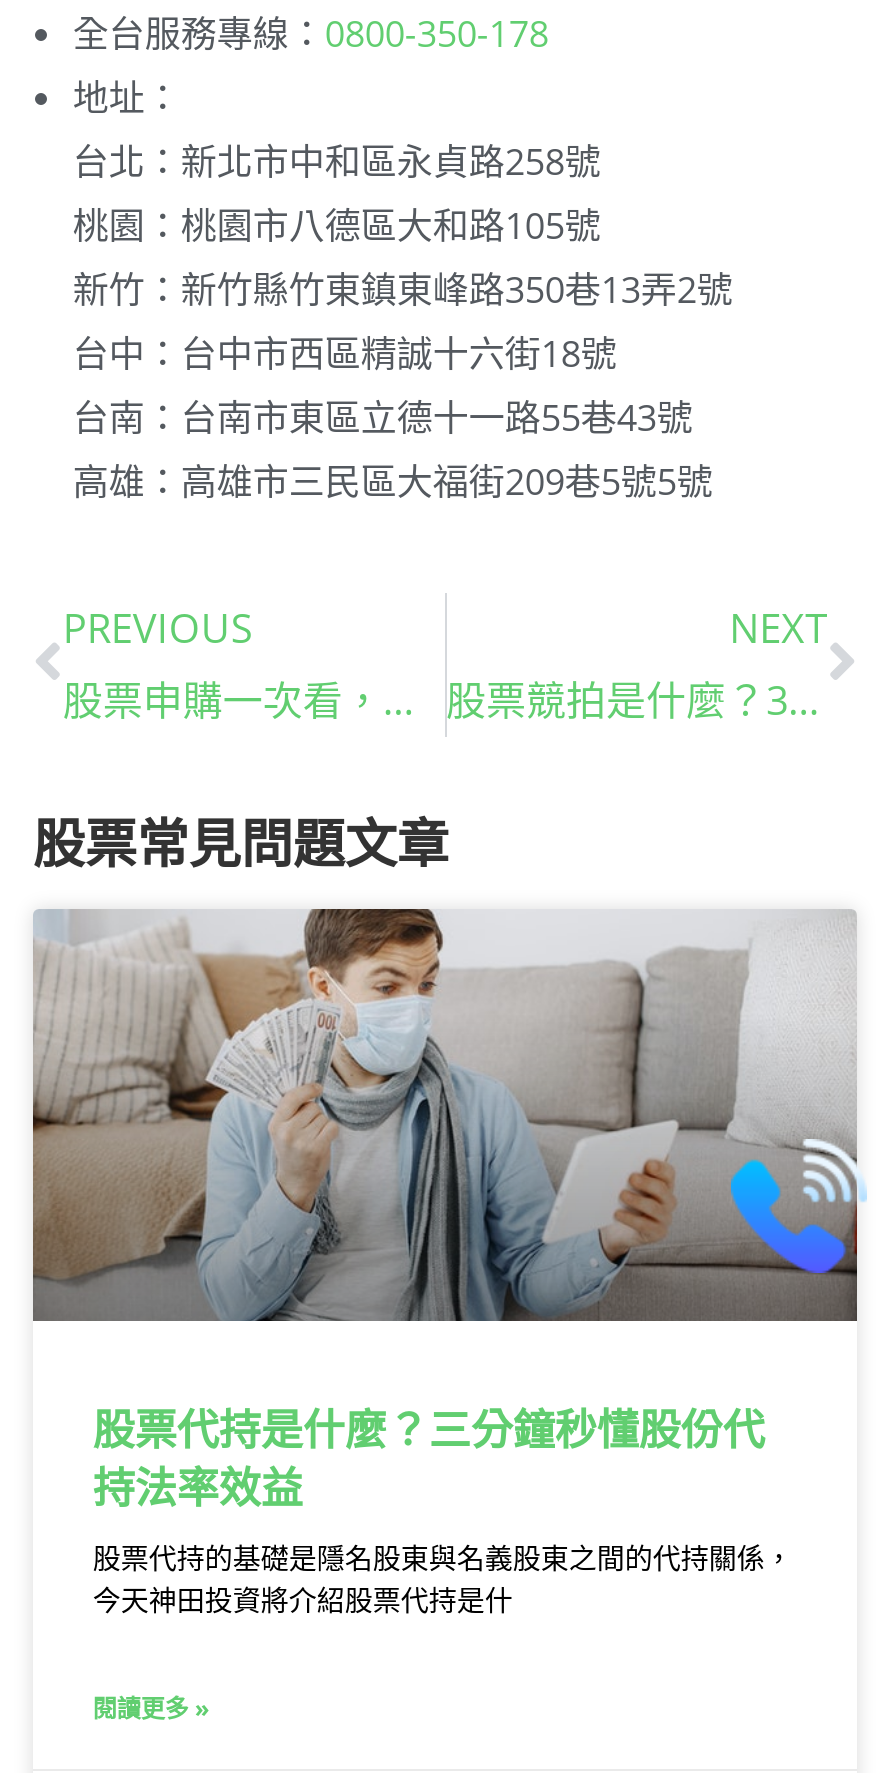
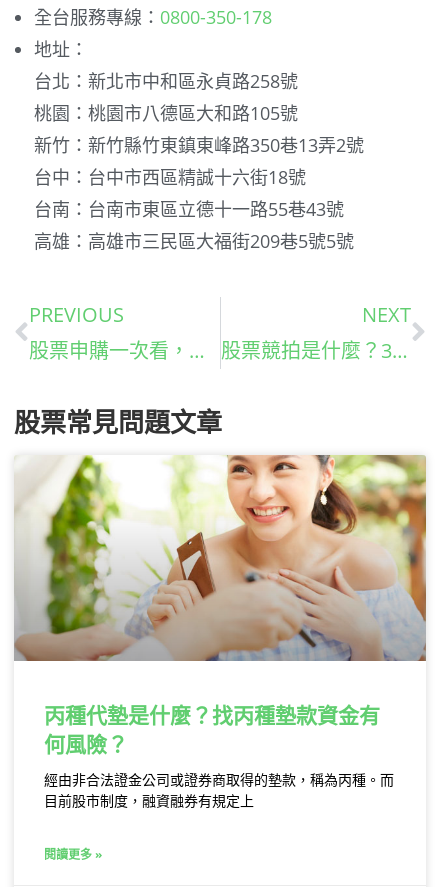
- [image]
- 股票代持是什麼？三分鐘秒懂股份代
- 持法率效益
- 股票代持的基礎是隱名股東與名義股東之間的代持關係，
- 今天神田投資將介紹股票代持是什
+ [image]
+ 丙種代墊是什麼？找丙種墊款資金有
+ 何風險？
+ 經由非合法證金公司或證券商取得的墊款，稱為丙種。而
+ 目前股市制度，融資融券有規定上
